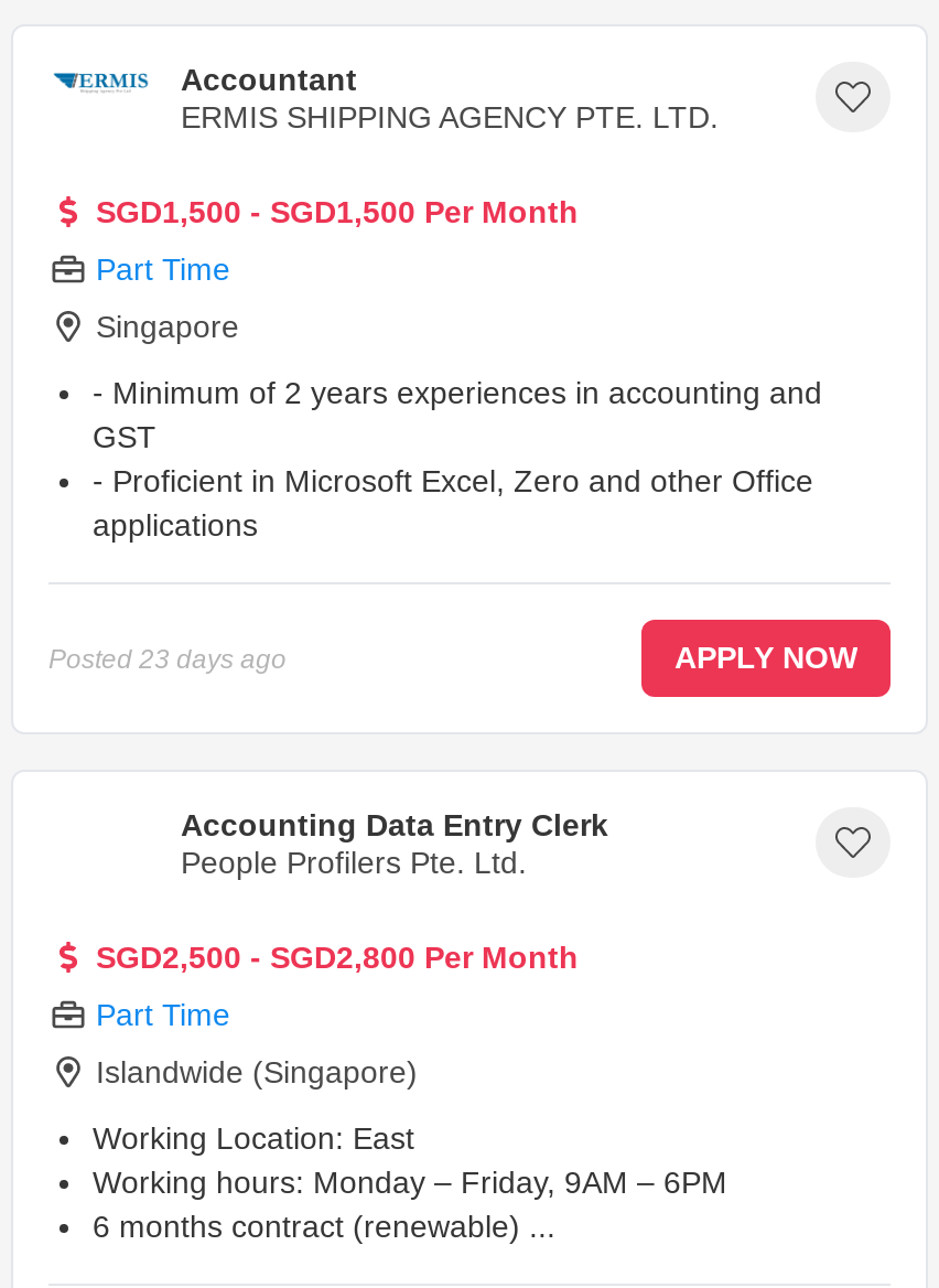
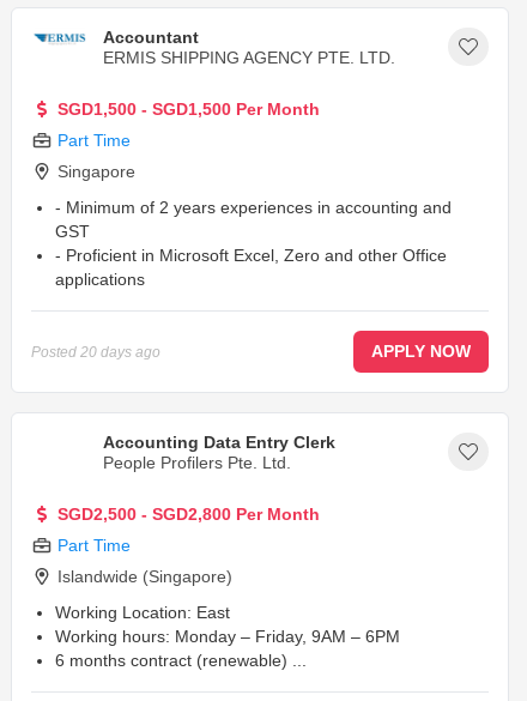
- Posted 23 days ago
+ Posted 20 days ago
